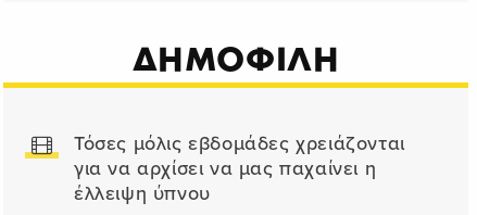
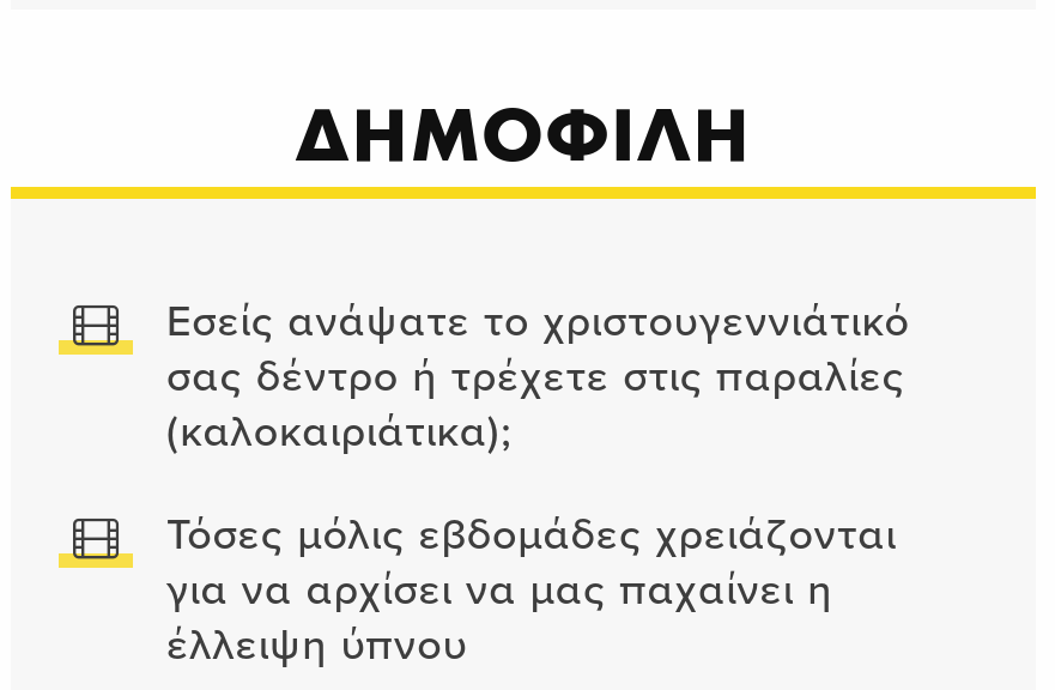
+ Εσείς ανάψατε το χριστουγεννιάτικό
+ σας δέντρο ή τρέχετε στις παραλίες
+ (καλοκαιριάτικα);
